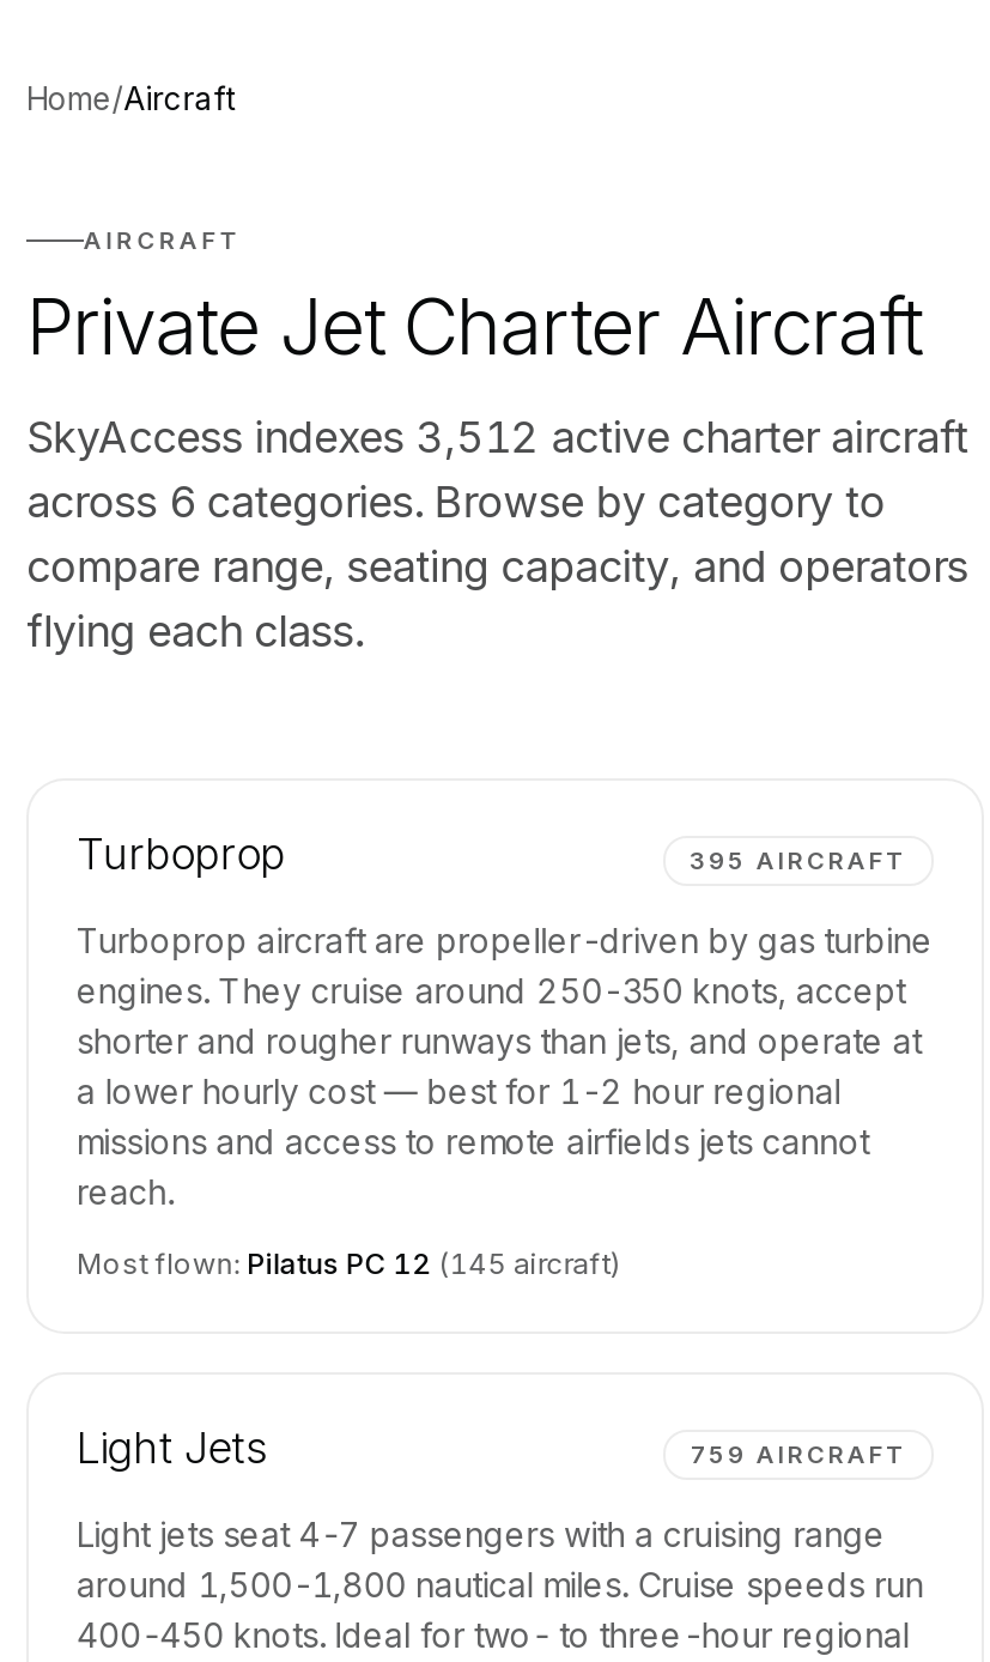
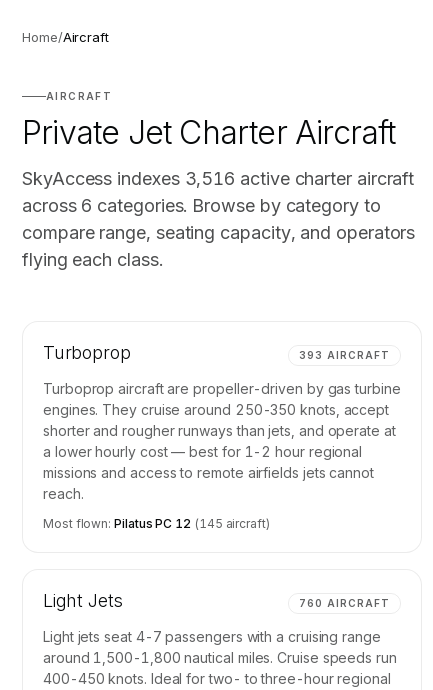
- SkyAccess indexes 3,512 active charter aircraft
+ SkyAccess indexes 3,516 active charter aircraft

- 395 AIRCRAFT
+ 393 AIRCRAFT

- 759 AIRCRAFT
+ 760 AIRCRAFT
